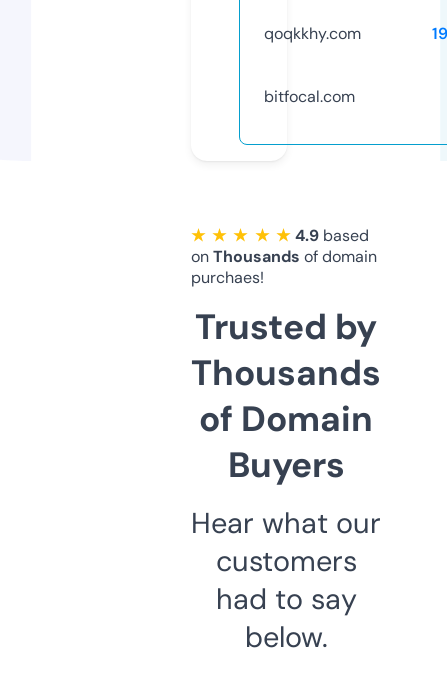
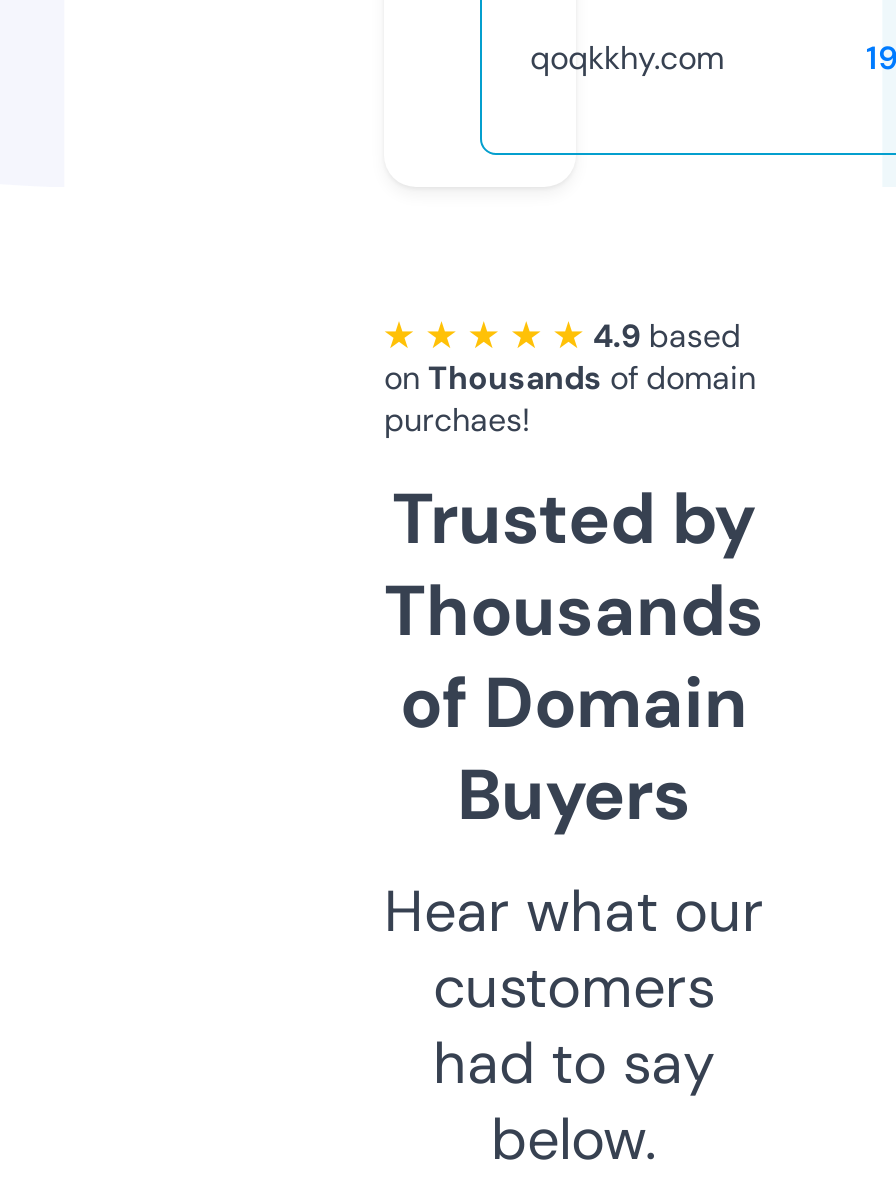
- bitfocal.com
